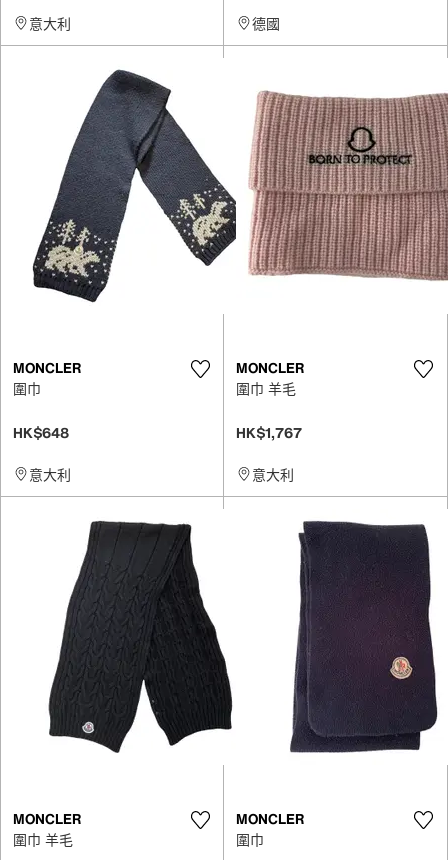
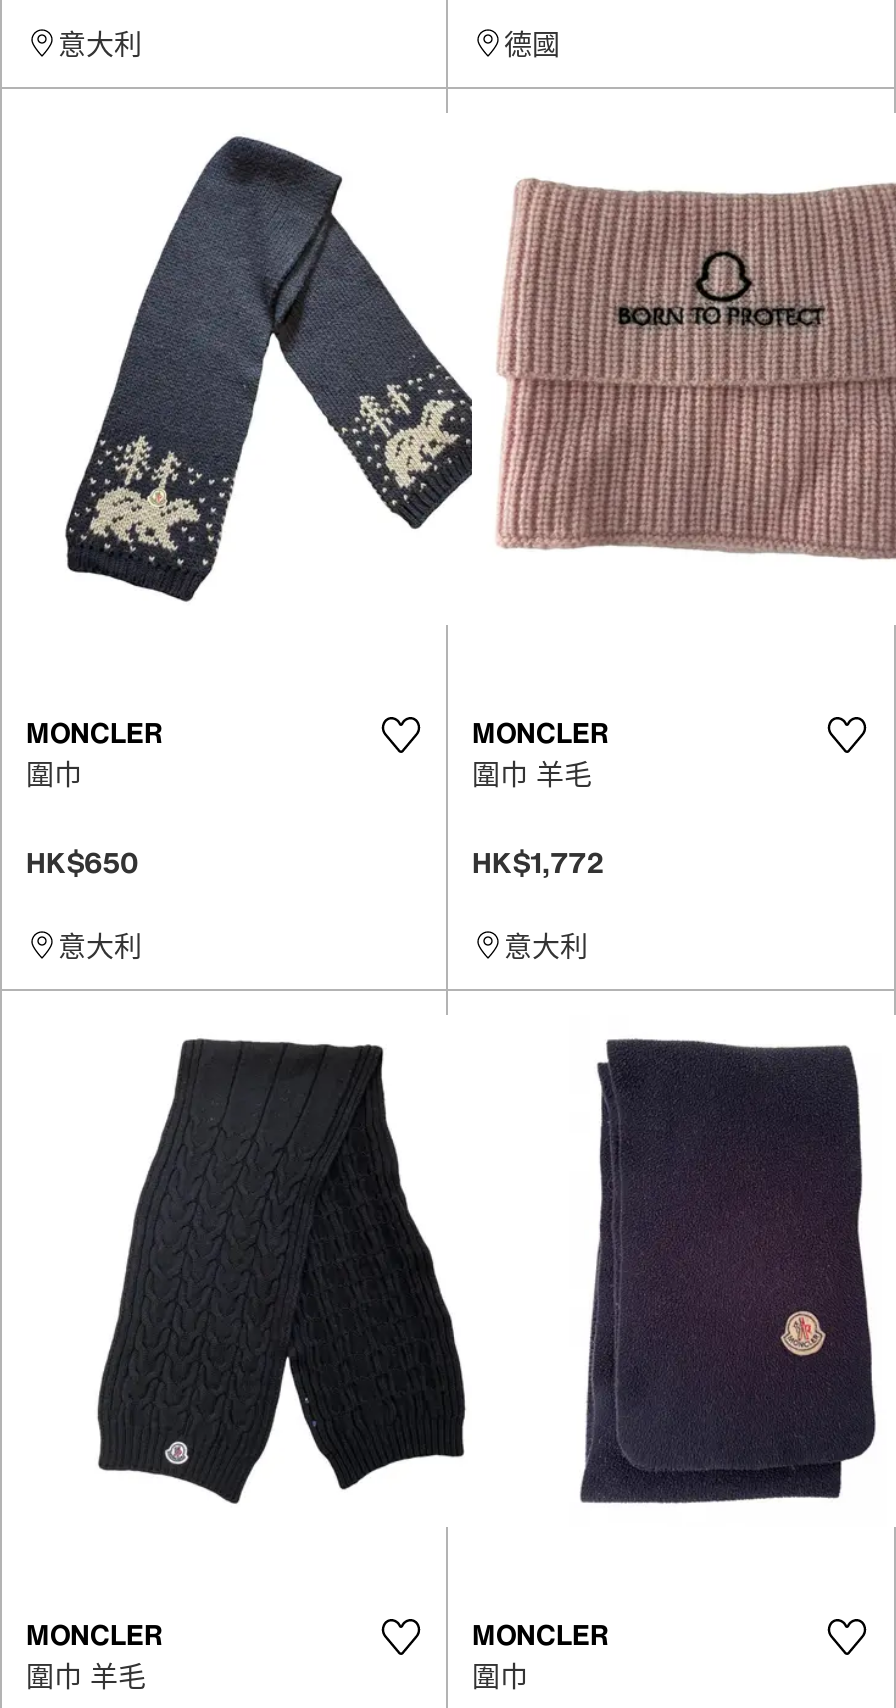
- HK$648
+ HK$650

- HK$1,767
+ HK$1,772
